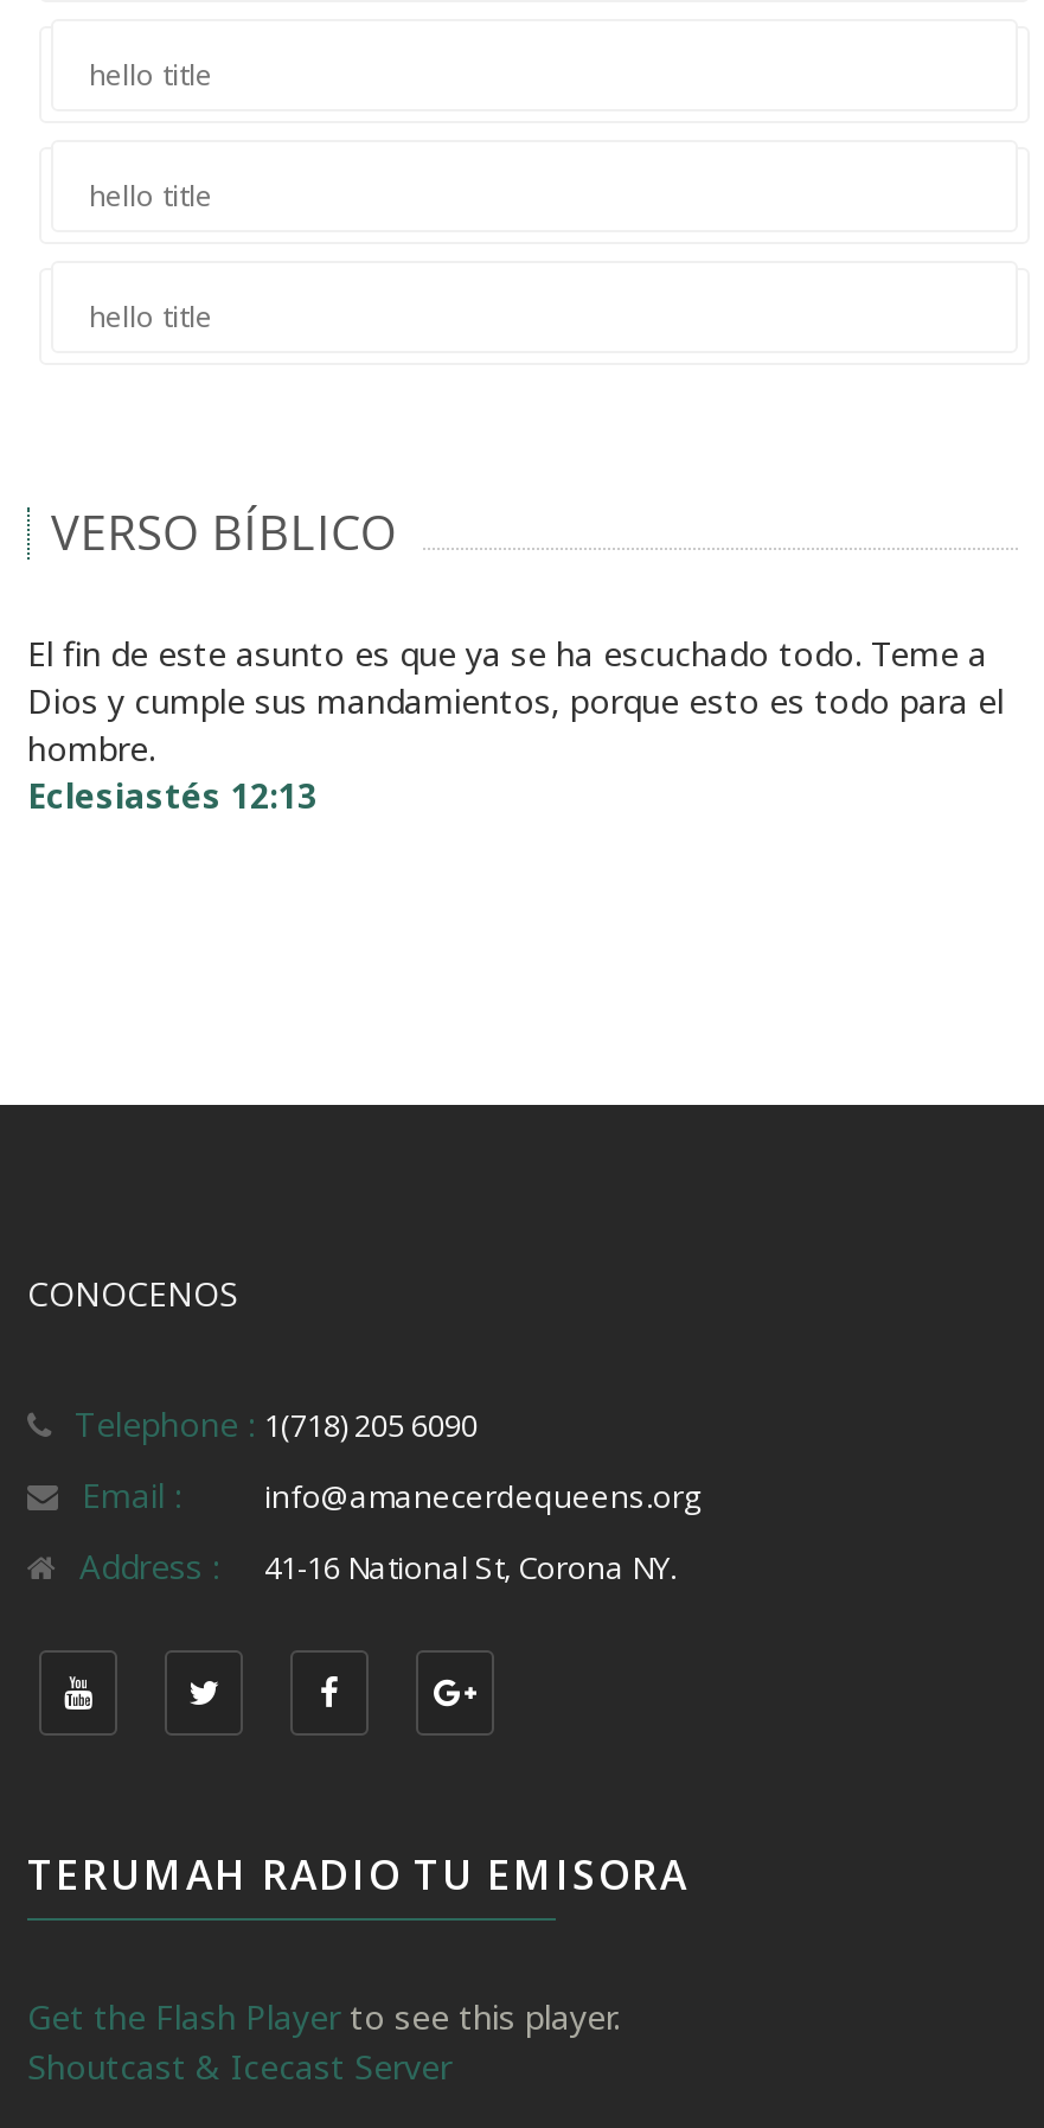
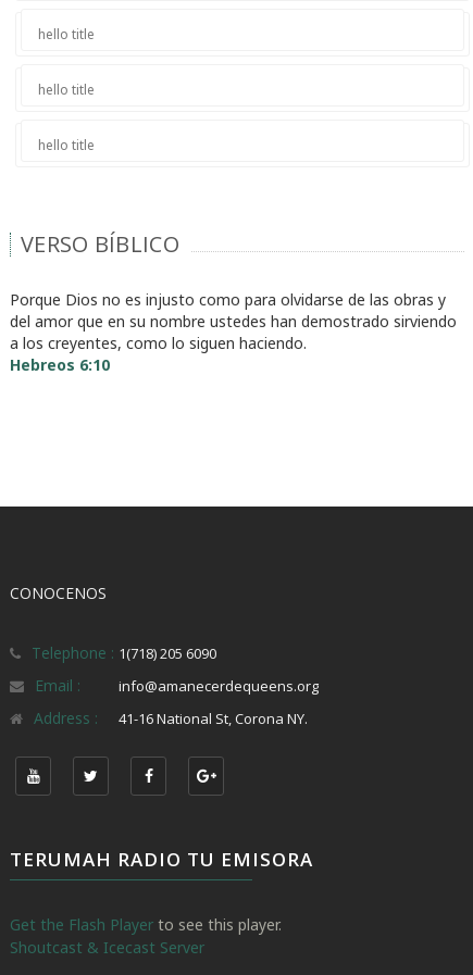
- El fin de este asunto es que ya se ha escuchado todo. Teme a
- Dios y cumple sus mandamientos, porque esto es todo para el
- hombre.
- Eclesiastés 12:13
+ Porque Dios no es injusto como para olvidarse de las obras y
+ del amor que en su nombre ustedes han demostrado sirviendo
+ a los creyentes, como lo siguen haciendo.
+ Hebreos 6:10
